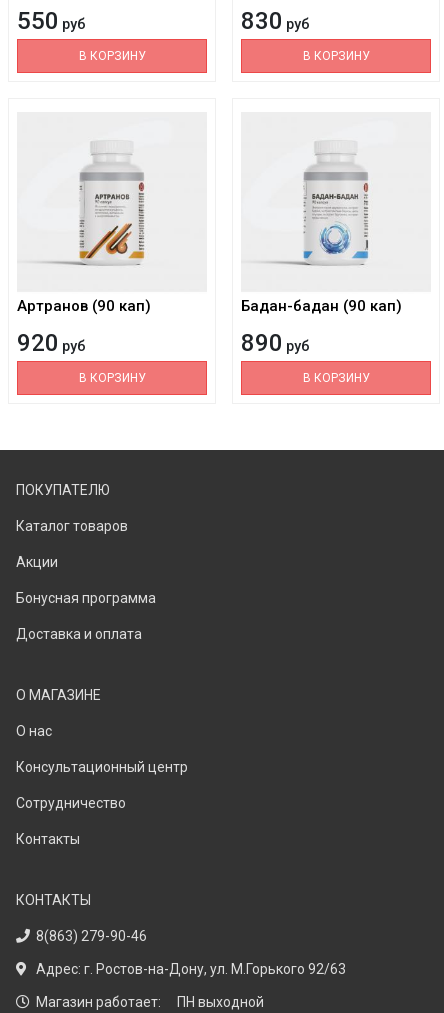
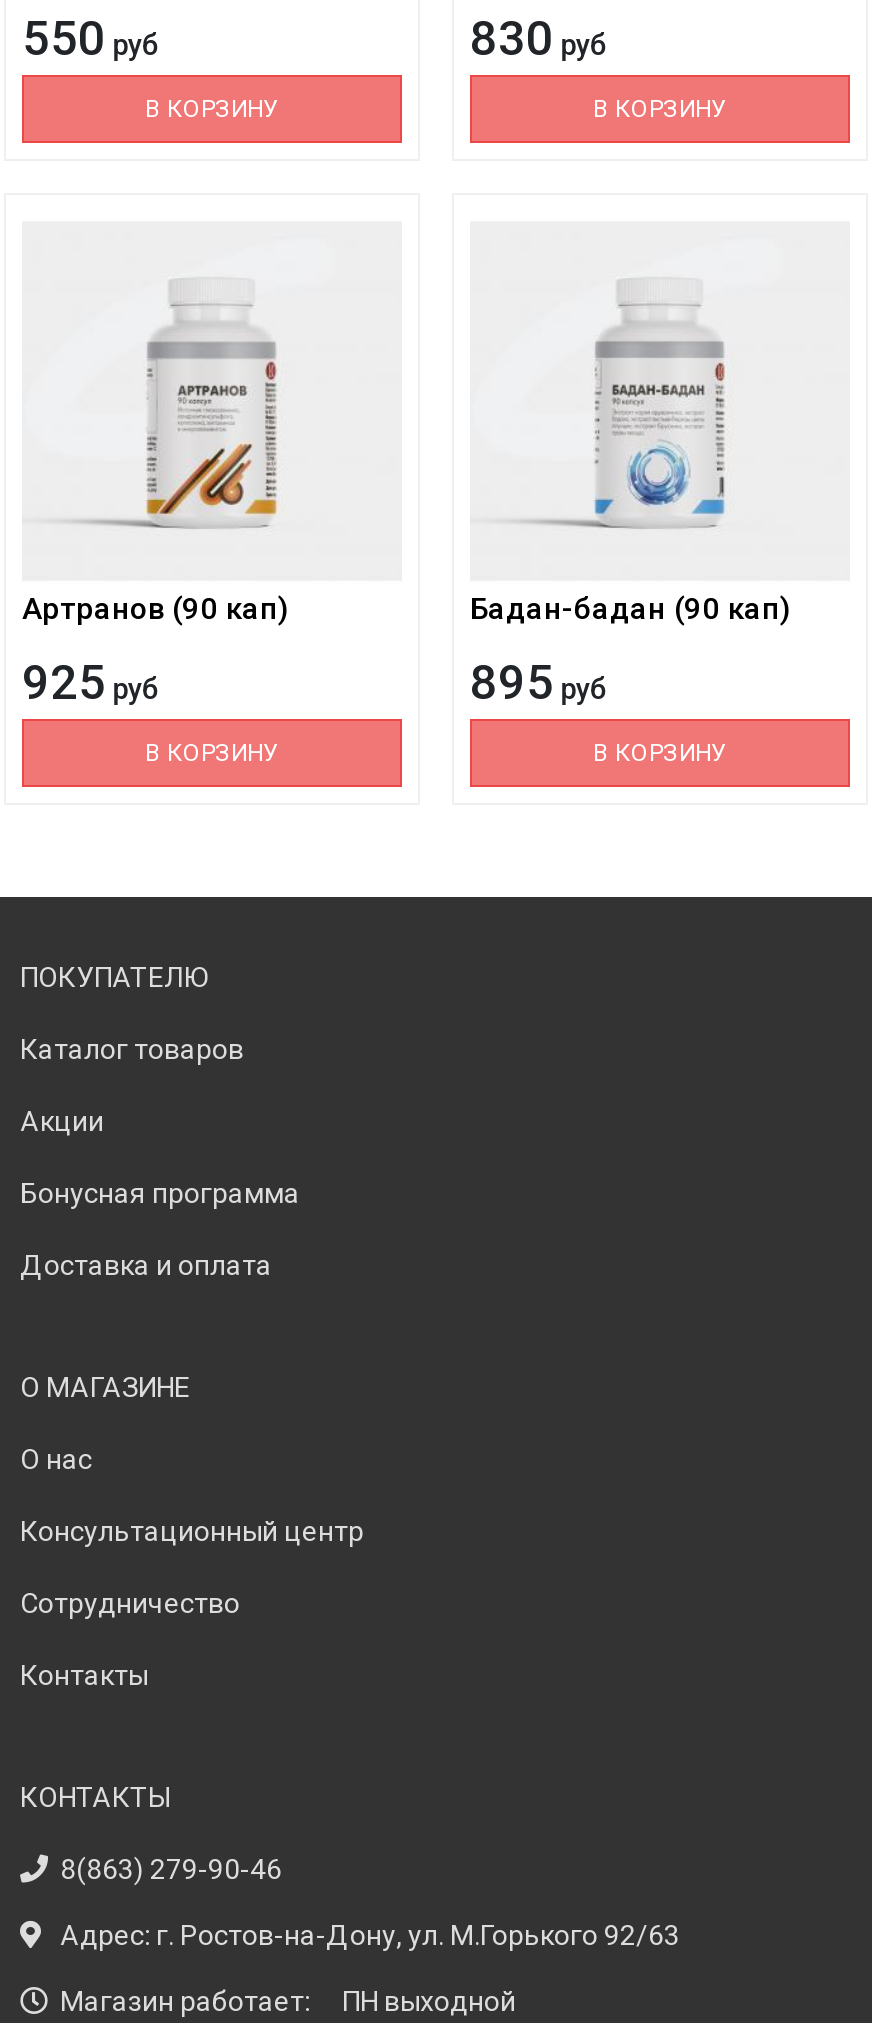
- 920 руб
+ 925 руб

- 890 руб
+ 895 руб
